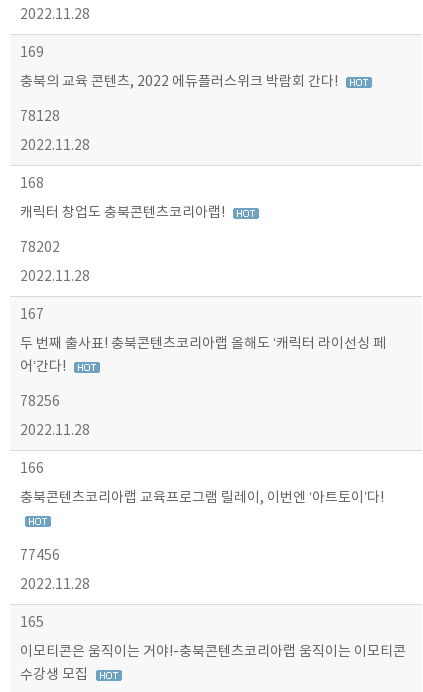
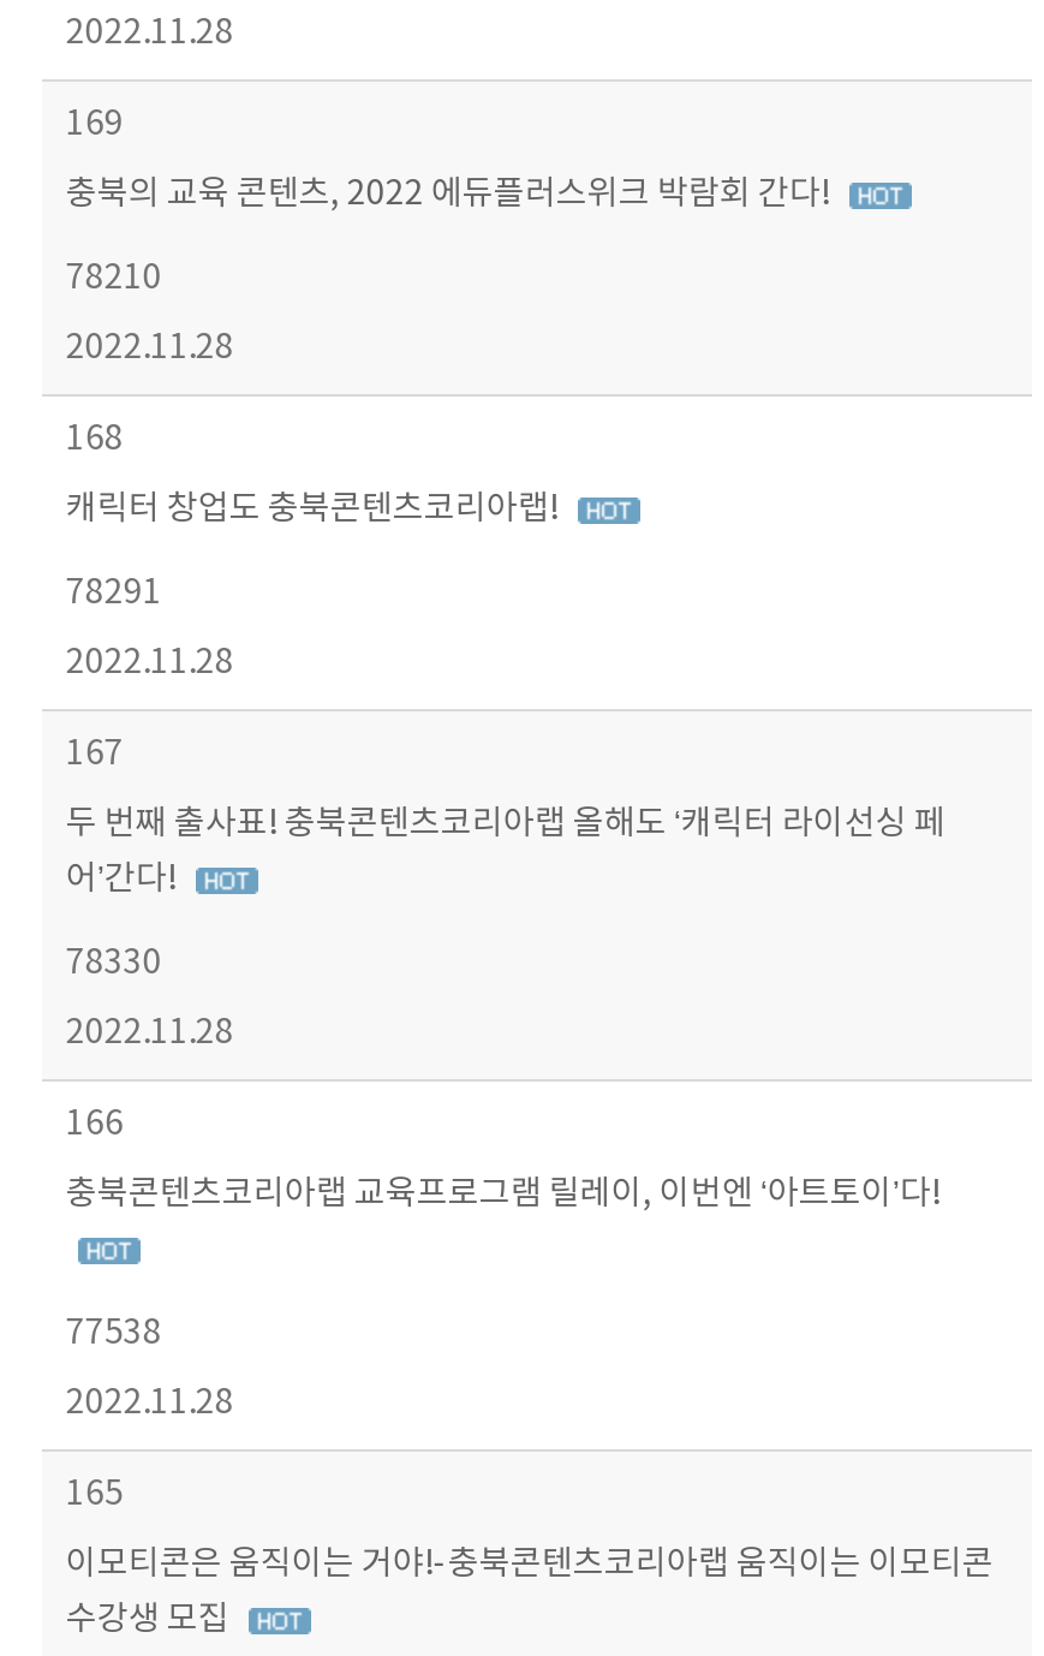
- 78128
+ 78210

- 78202
+ 78291

- 78256
+ 78330

- 77456
+ 77538
